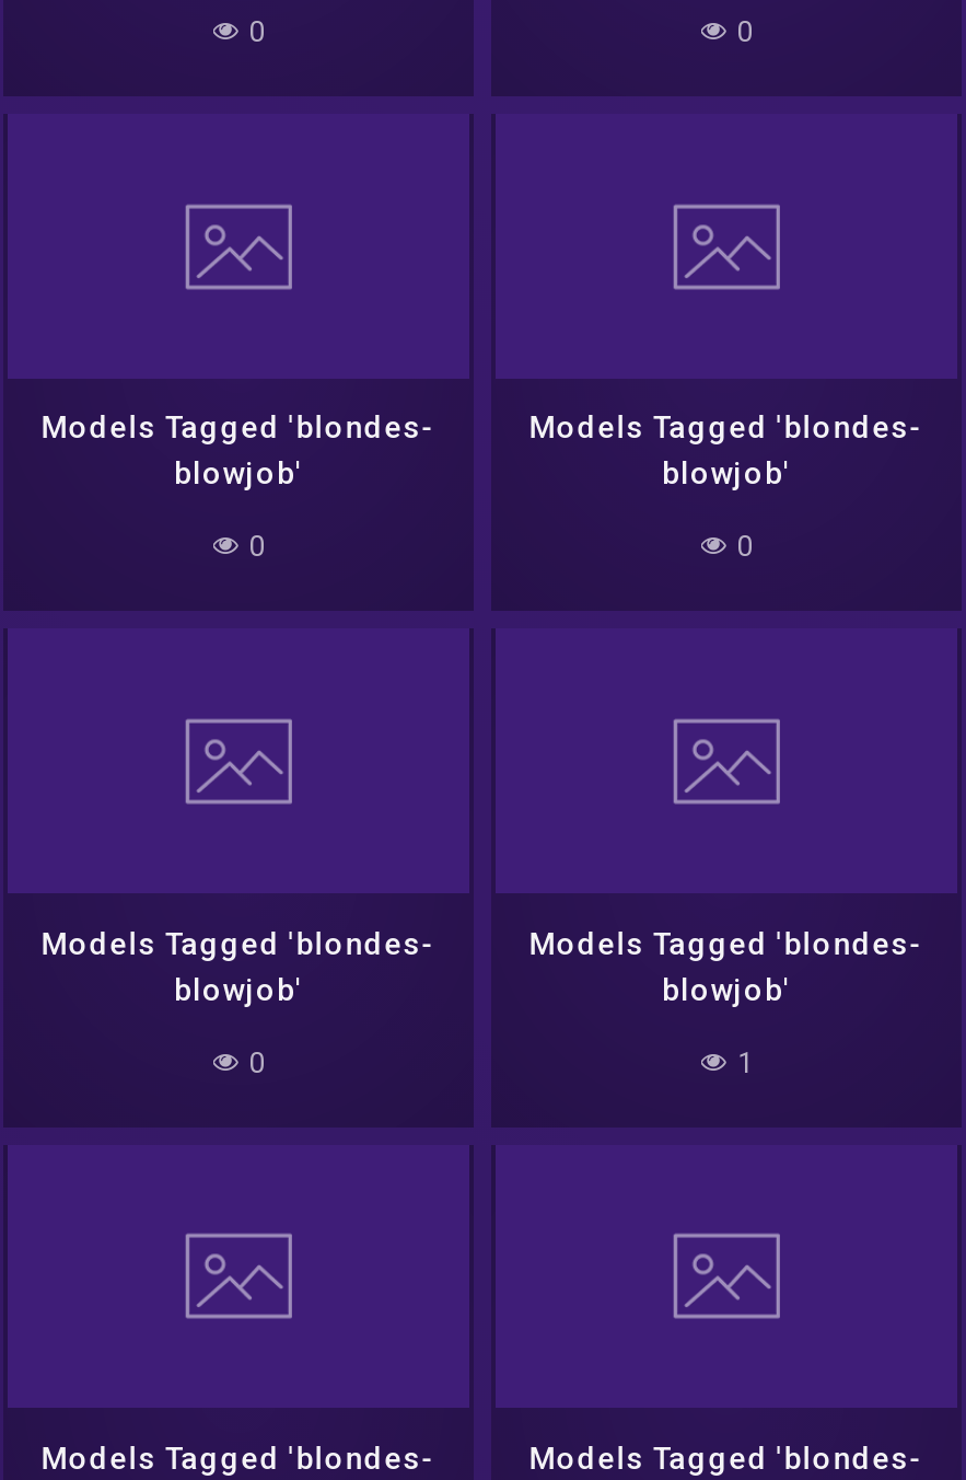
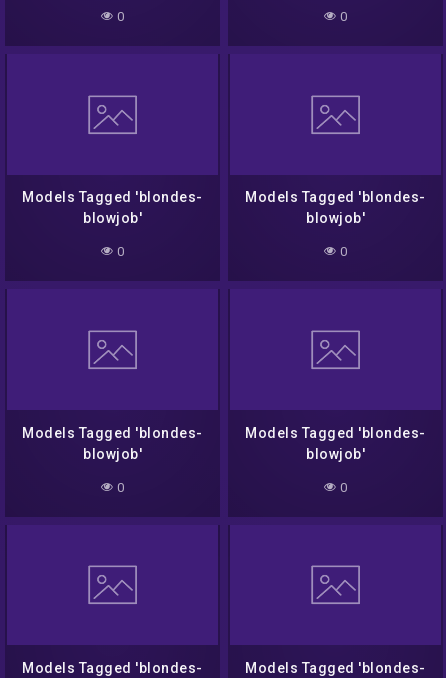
- 1
+ 0
